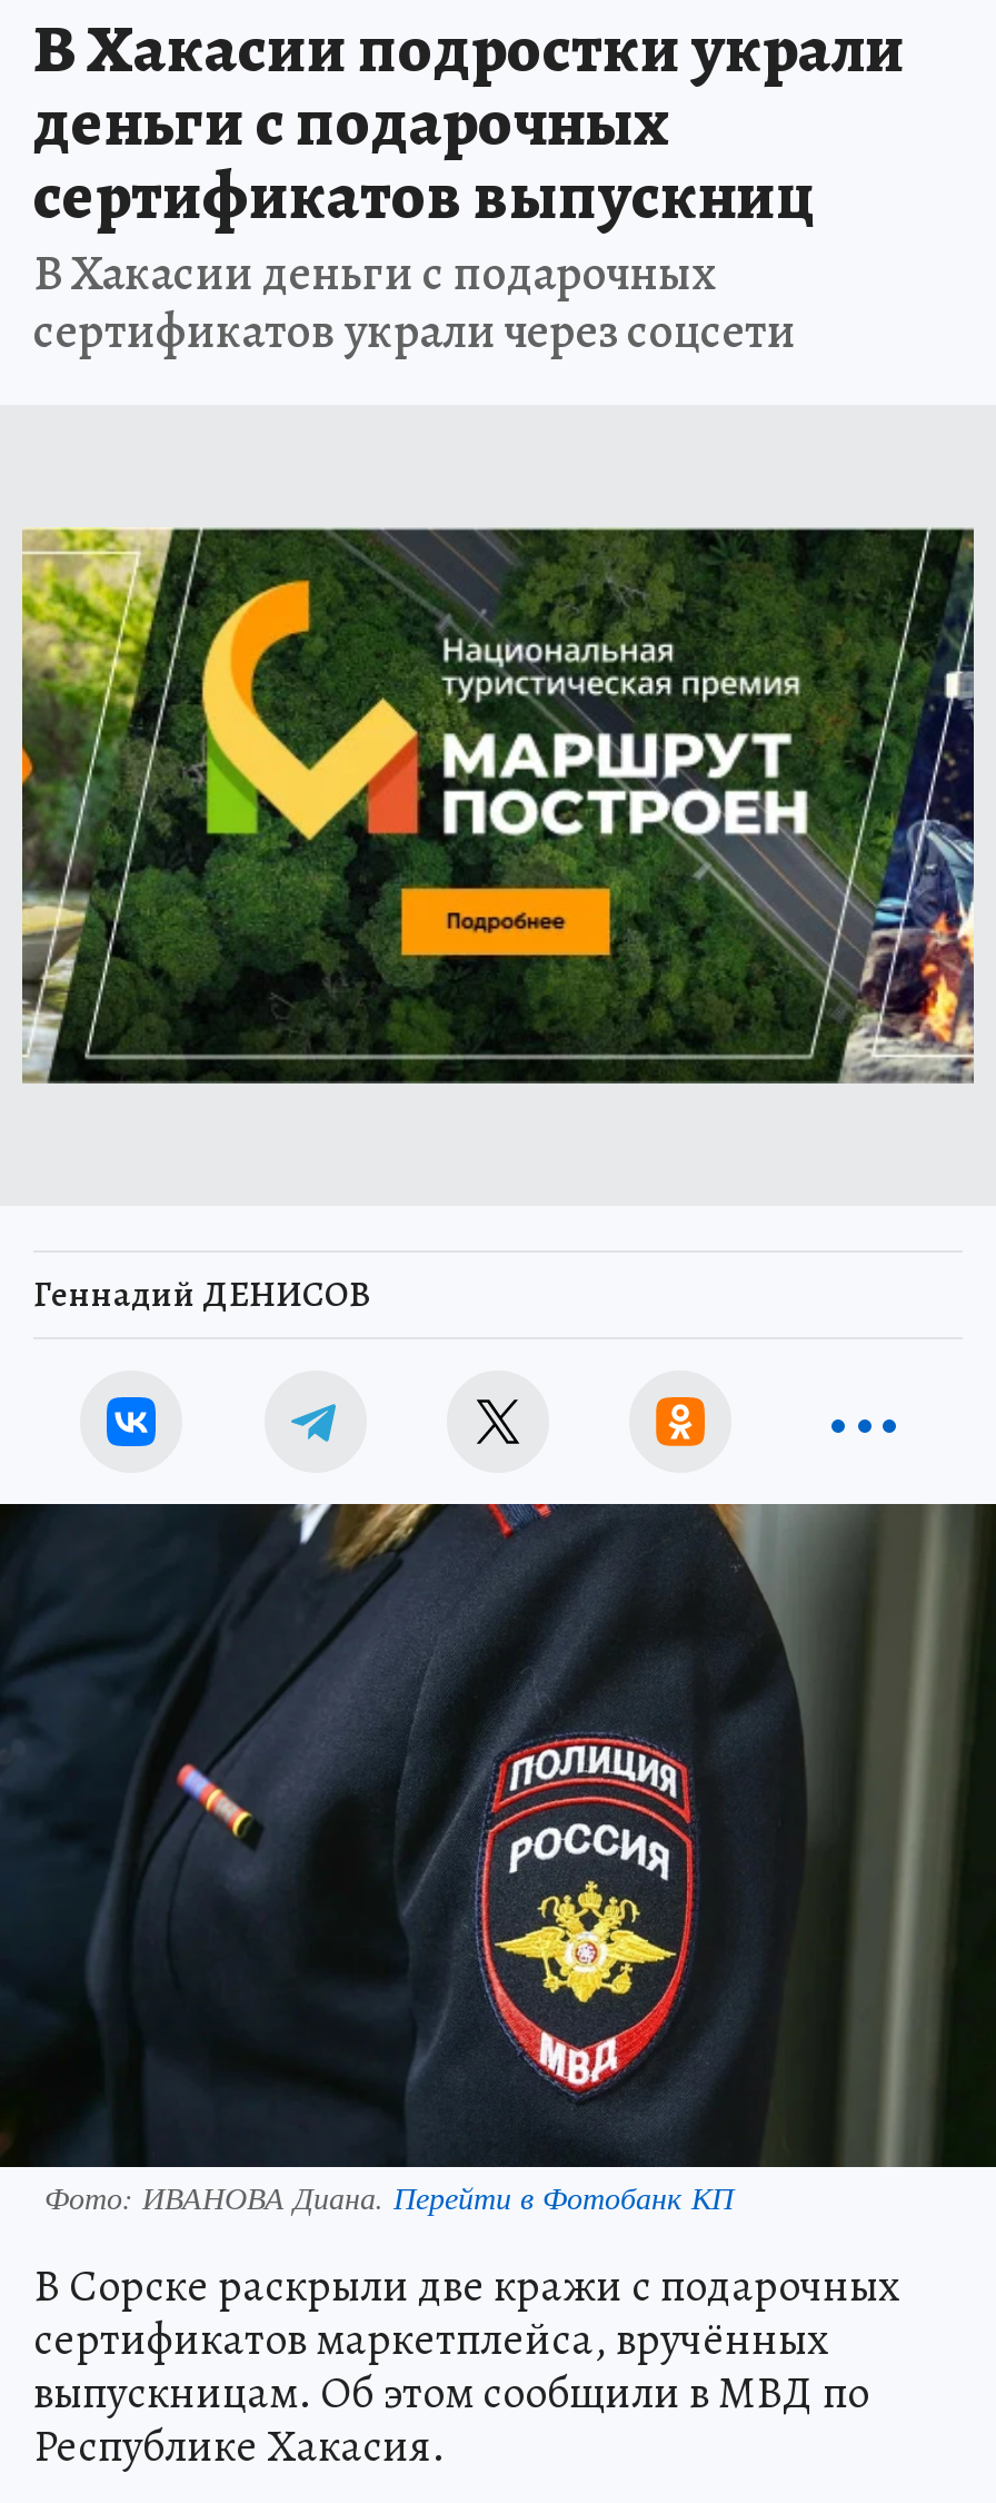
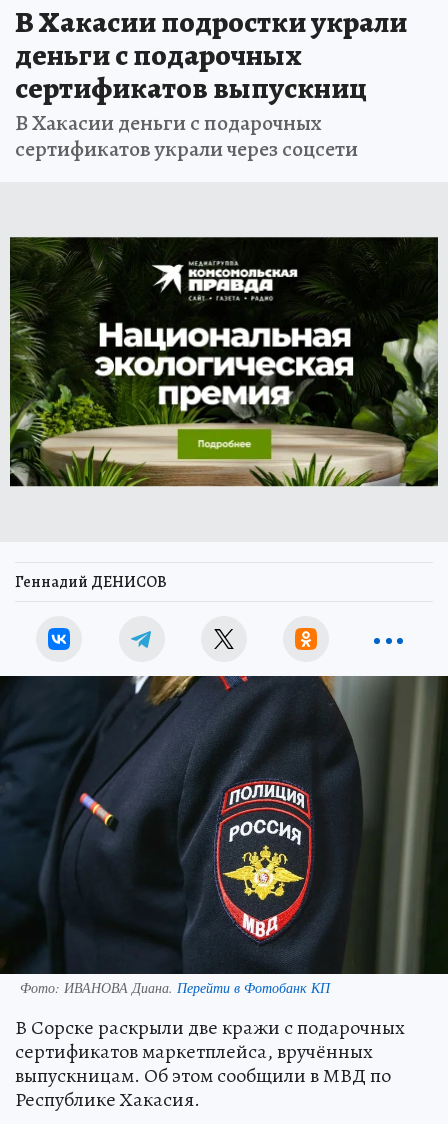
- [image]
+ [image]
